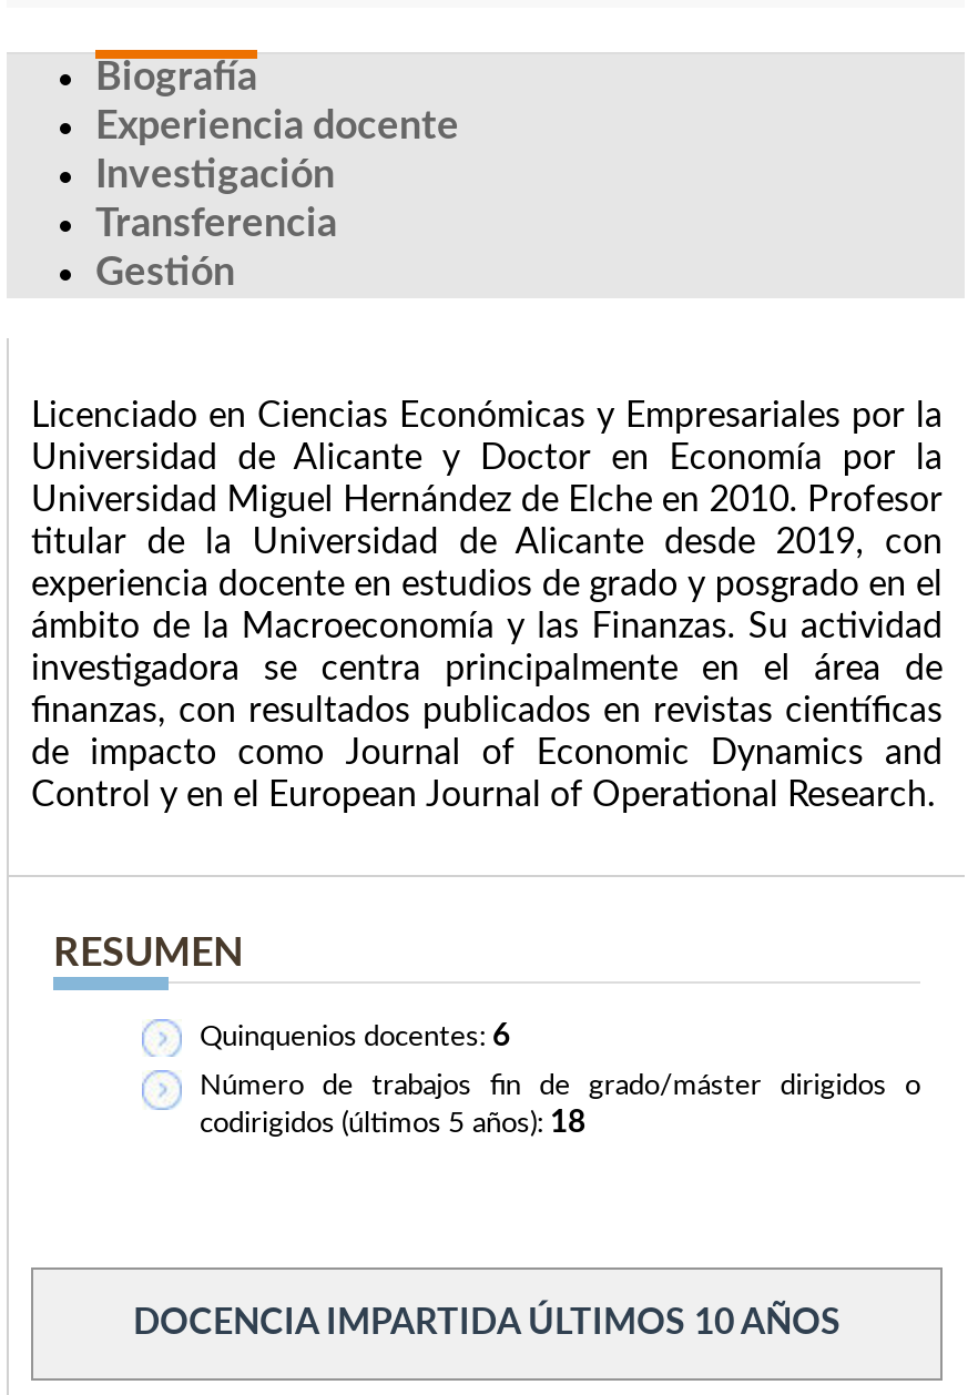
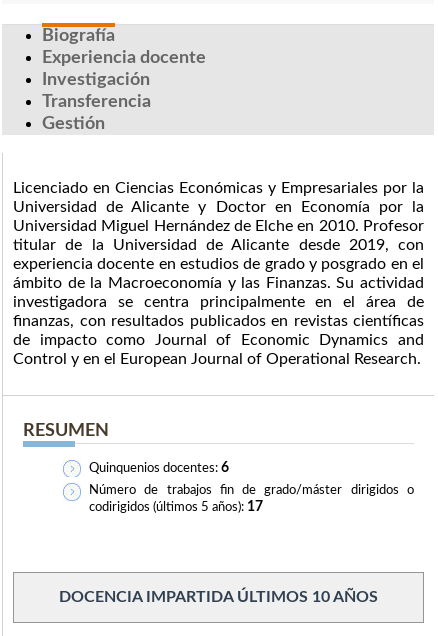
- codirigidos (últimos 5 años): 18
+ codirigidos (últimos 5 años): 17
